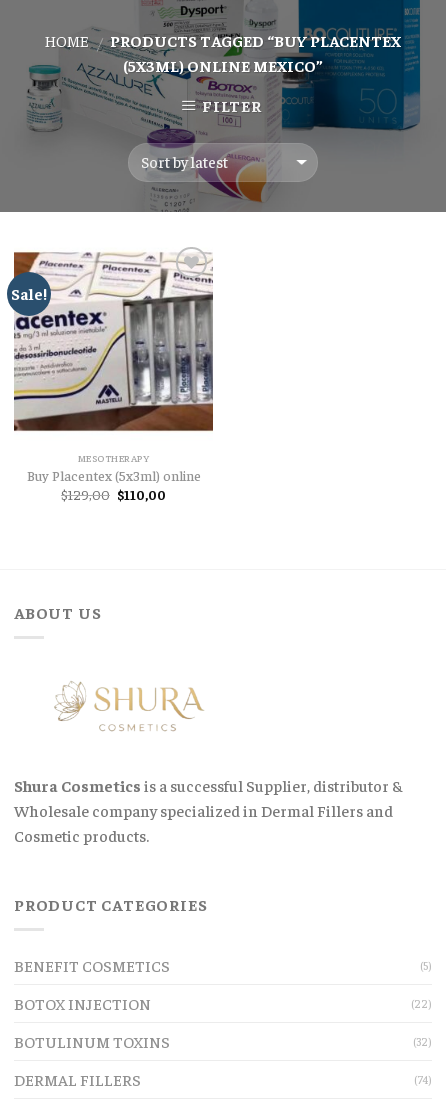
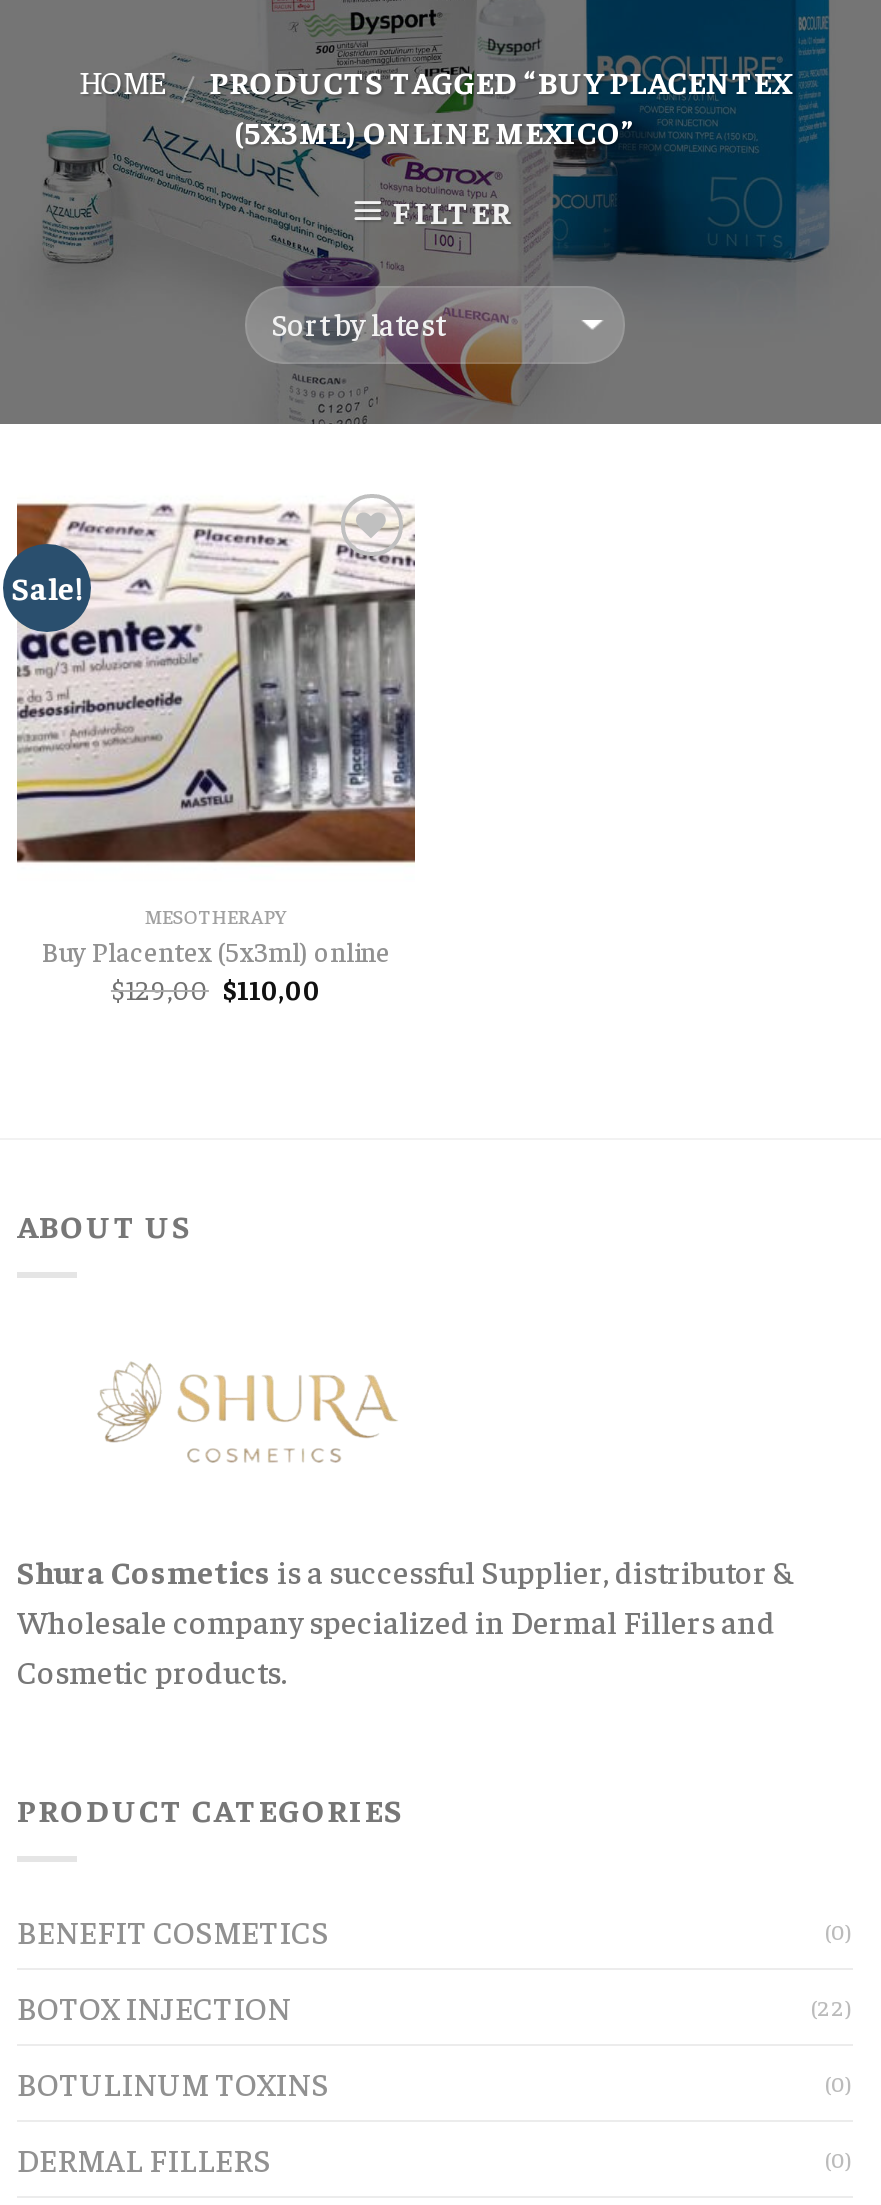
- (5)
+ (0)

- (32)
+ (0)

- (74)
+ (0)
